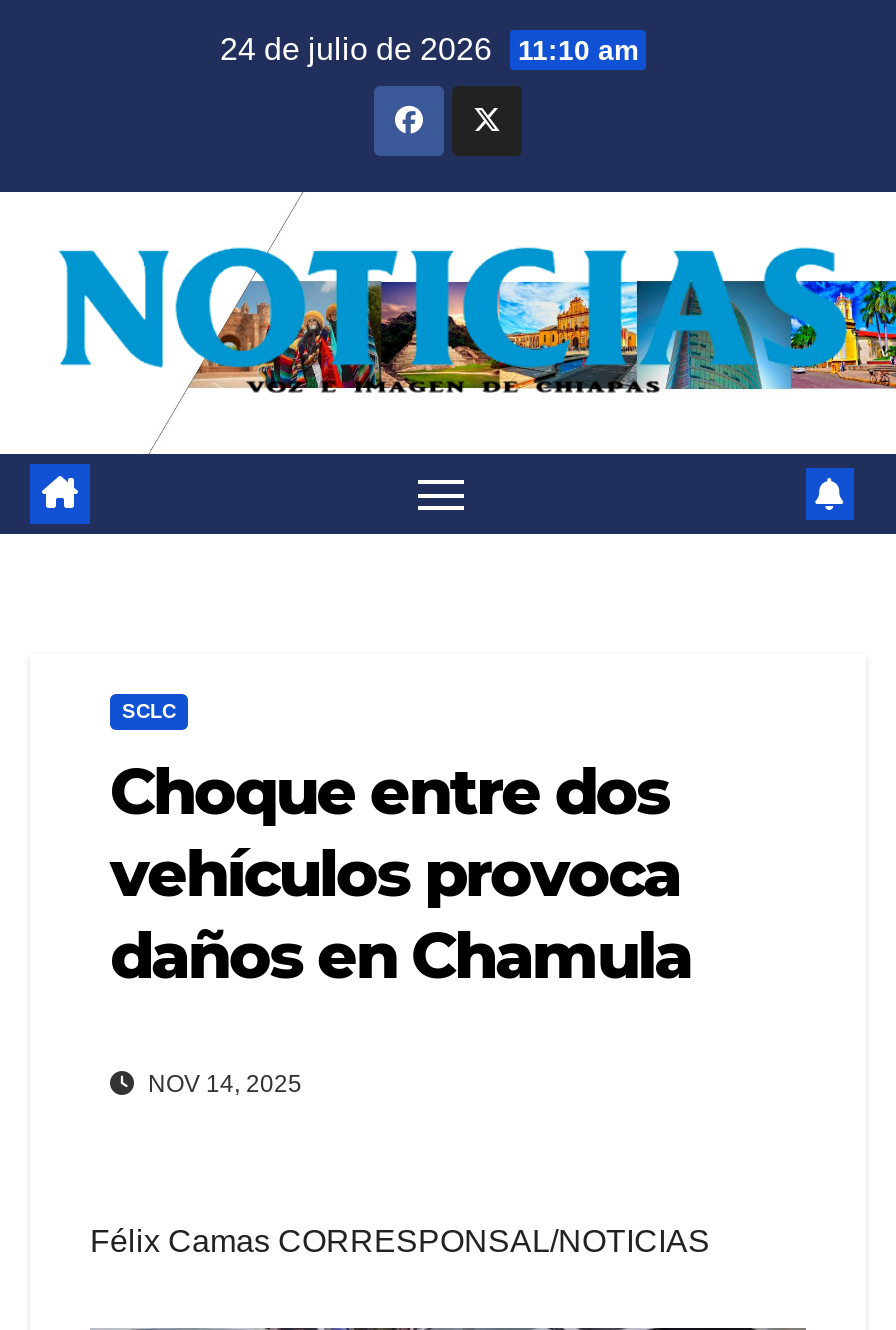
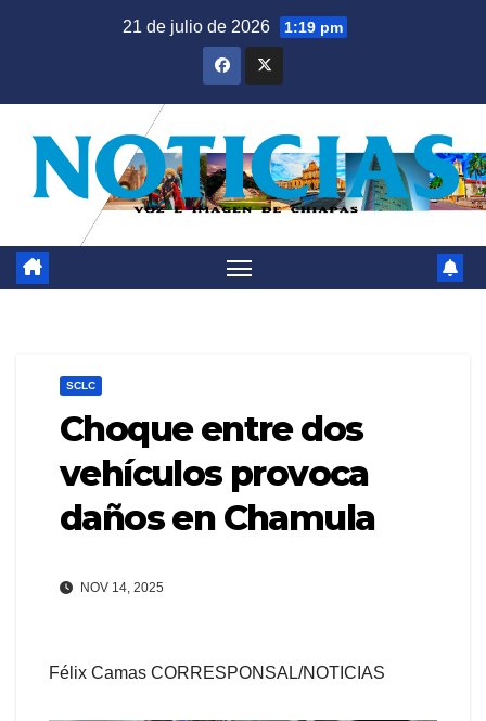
- 24 de julio de 2026 11:10 am
+ 21 de julio de 2026 1:19 pm
